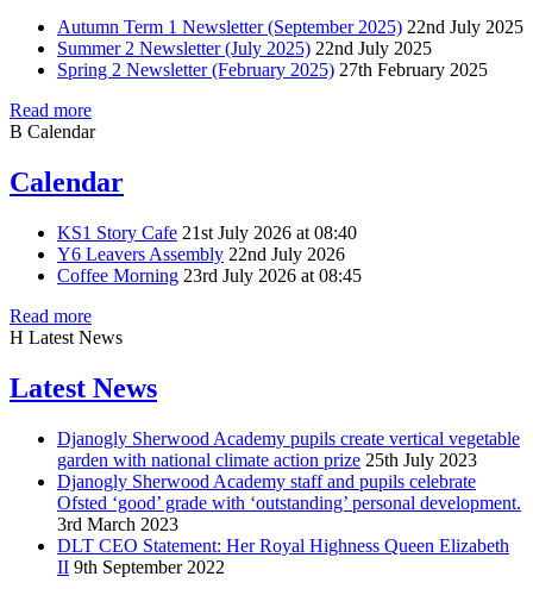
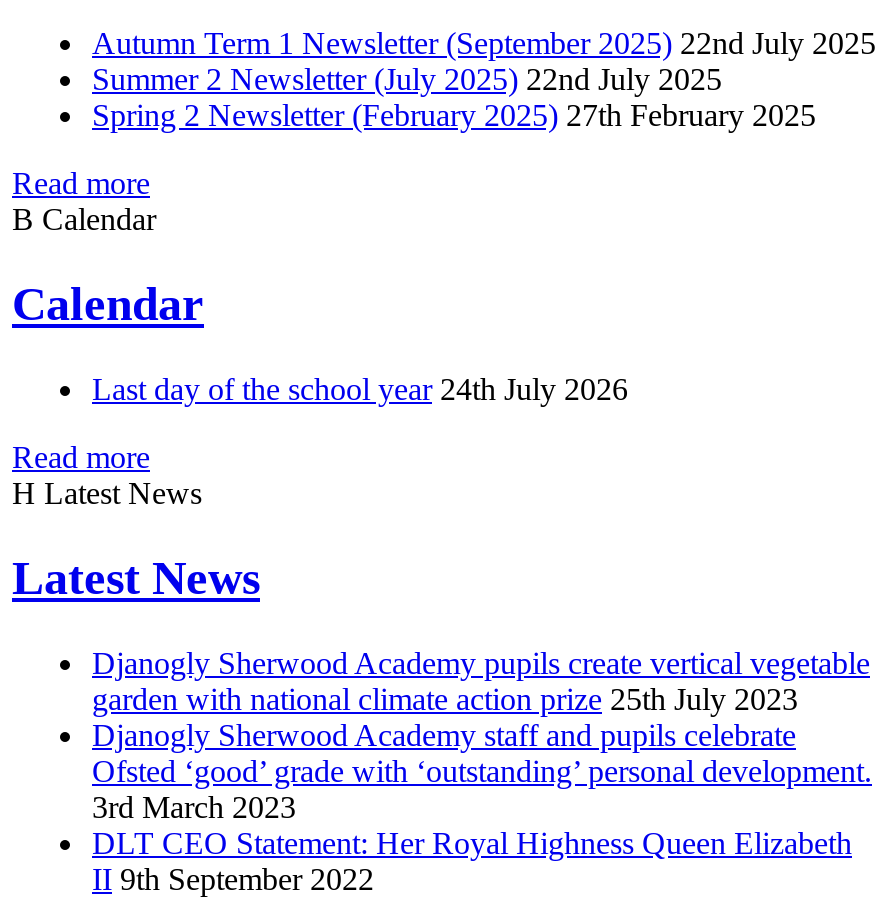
- KS1 Story Cafe 21st July 2026 at 08:40
- Y6 Leavers Assembly 22nd July 2026
- Coffee Morning 23rd July 2026 at 08:45
+ Last day of the school year 24th July 2026
